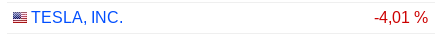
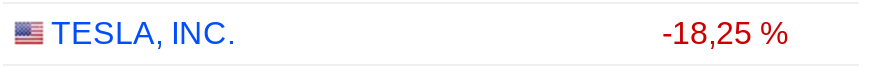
- -4,01 %
+ -18,25 %
